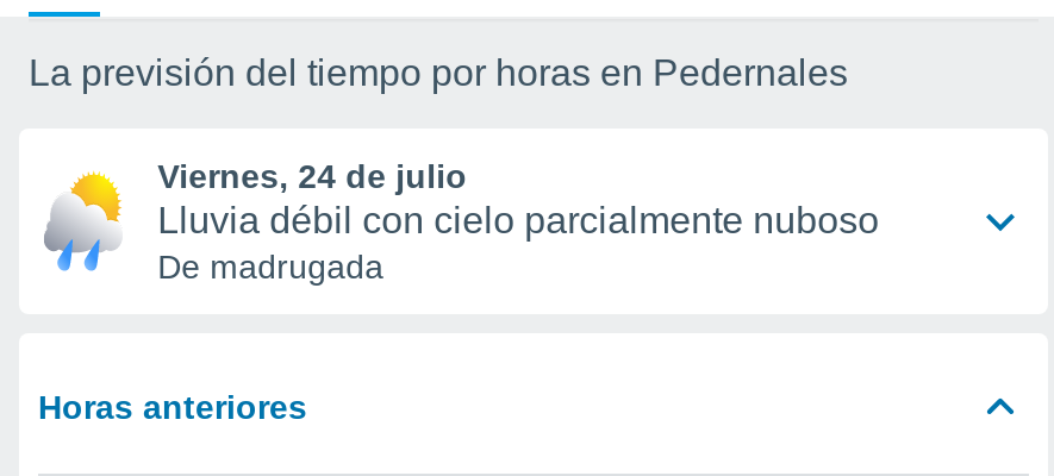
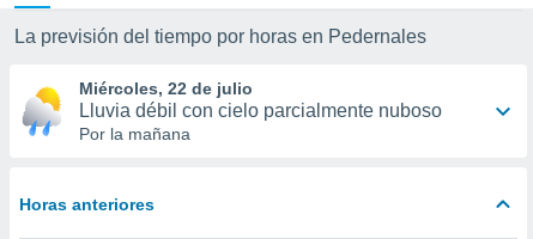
- Viernes, 24 de julio
+ Miércoles, 22 de julio

- De madrugada
+ Por la mañana
